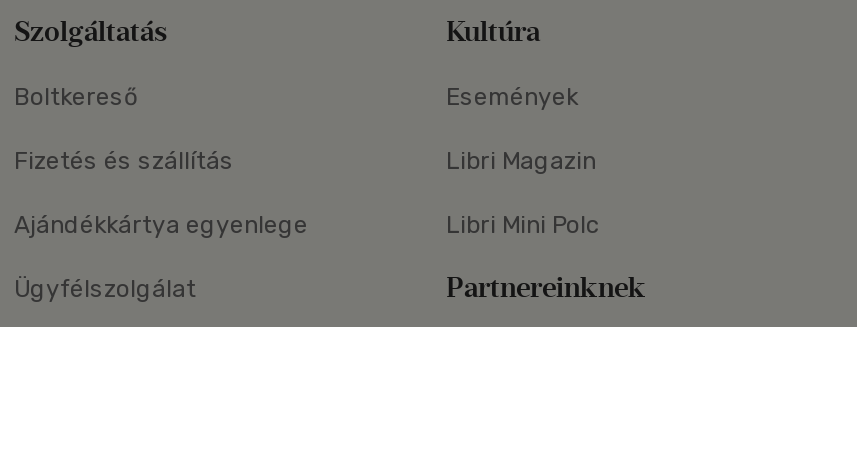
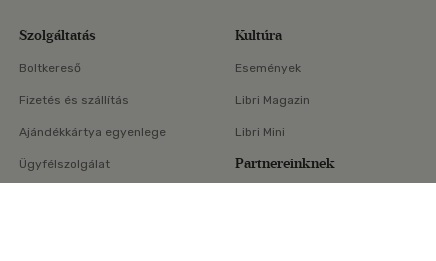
- Libri Mini Polc
+ Libri Mini
